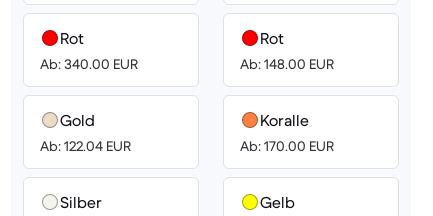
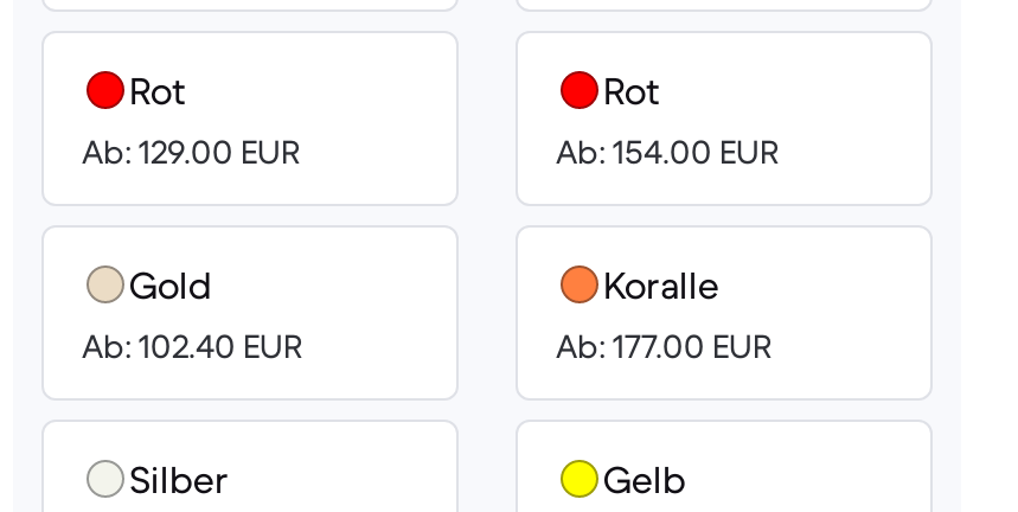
- Ab: 340.00 EUR
+ Ab: 129.00 EUR

- Ab: 148.00 EUR
+ Ab: 154.00 EUR

- Ab: 122.04 EUR
+ Ab: 102.40 EUR

- Ab: 170.00 EUR
+ Ab: 177.00 EUR
